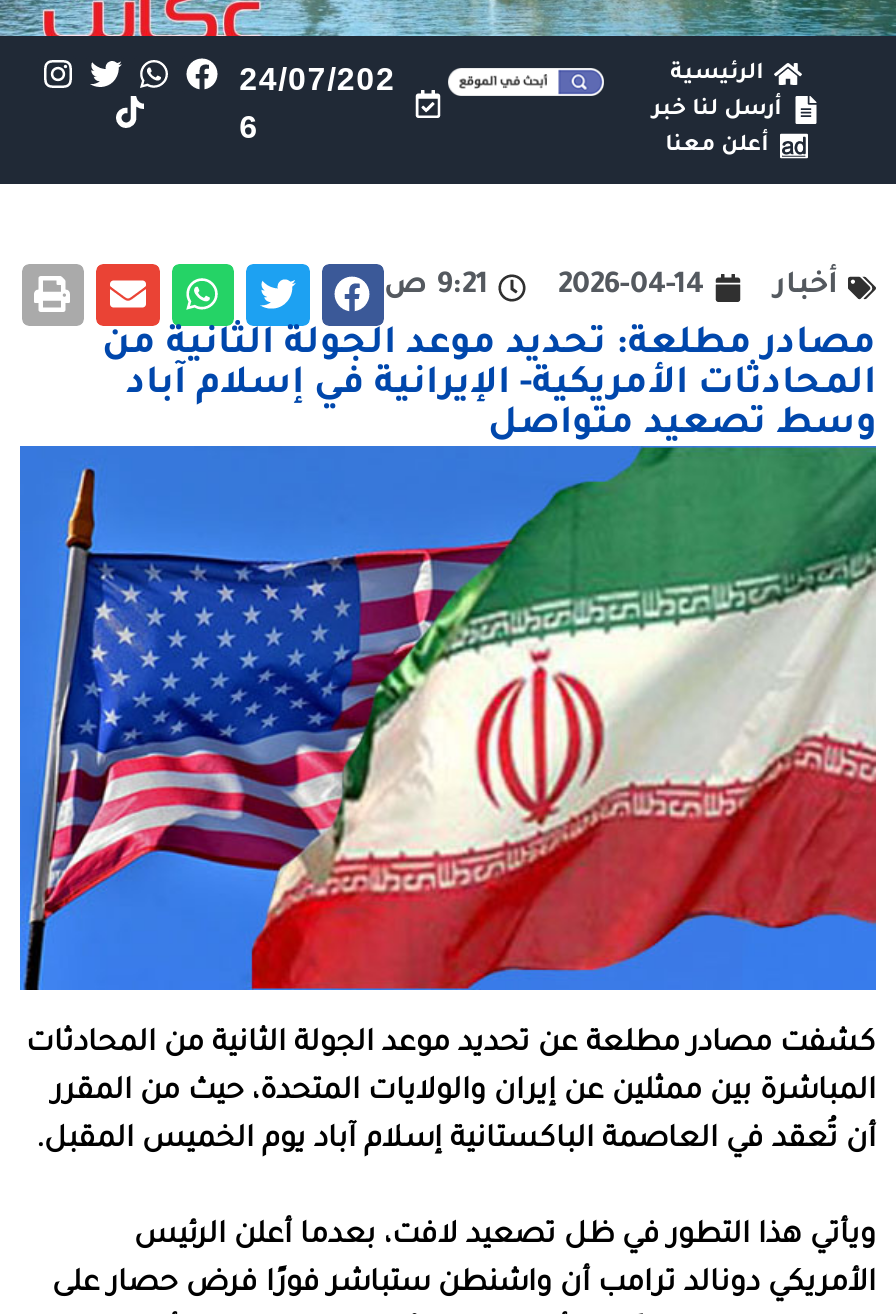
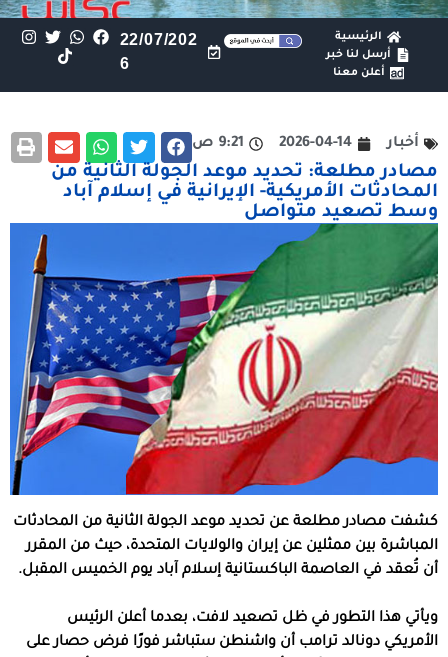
- 24/07/202
+ 22/07/202
